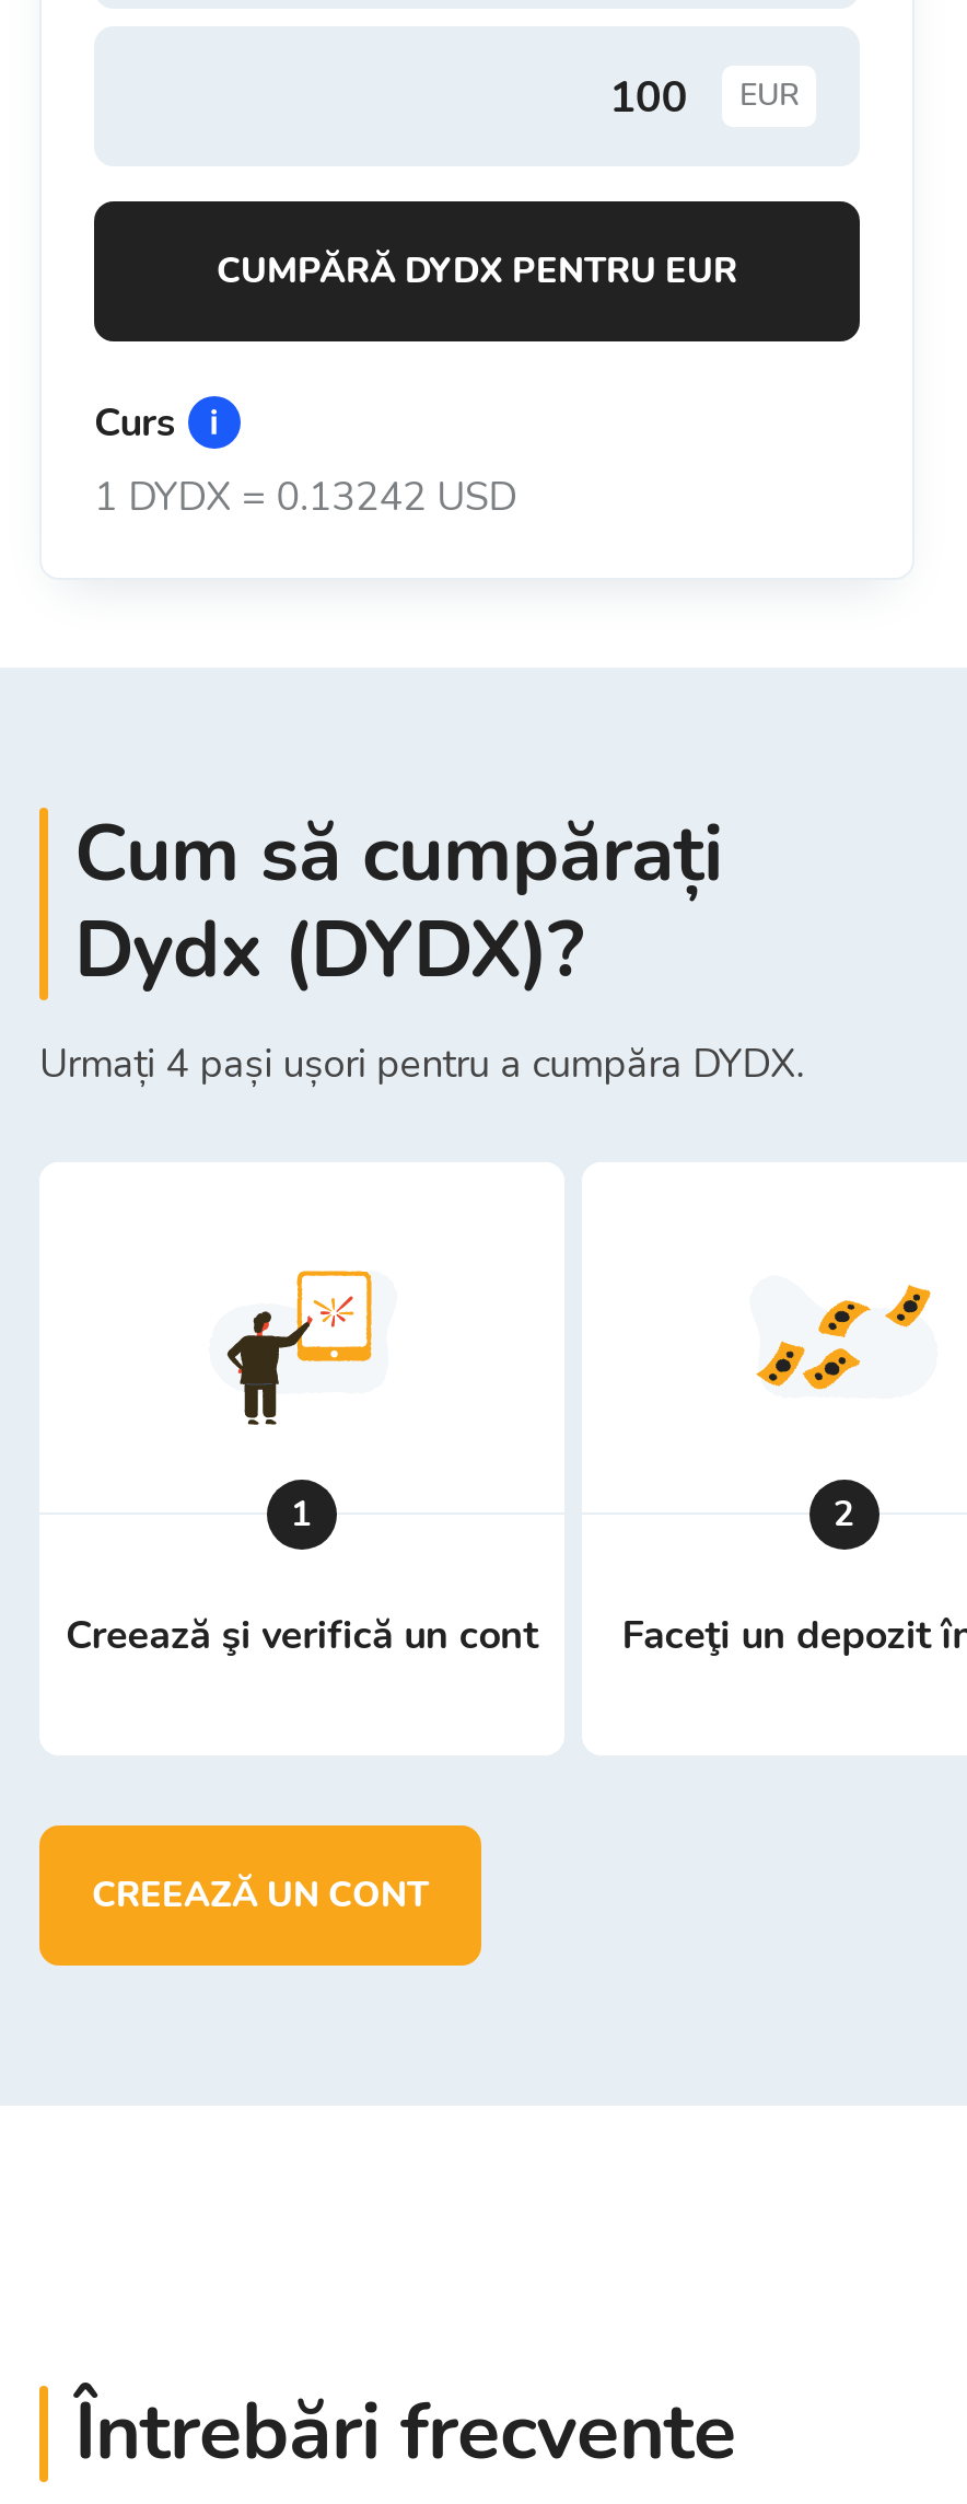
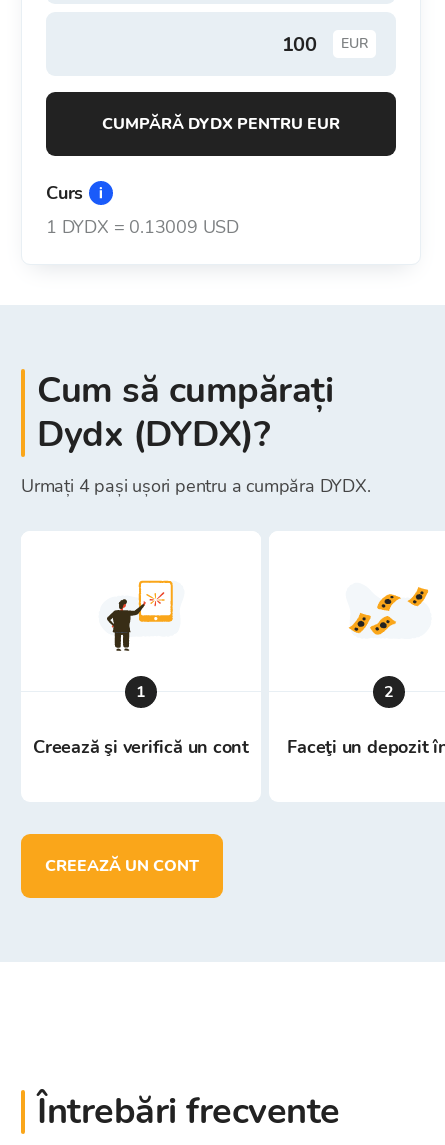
- 1 DYDX = 0.13242 USD
+ 1 DYDX = 0.13009 USD
